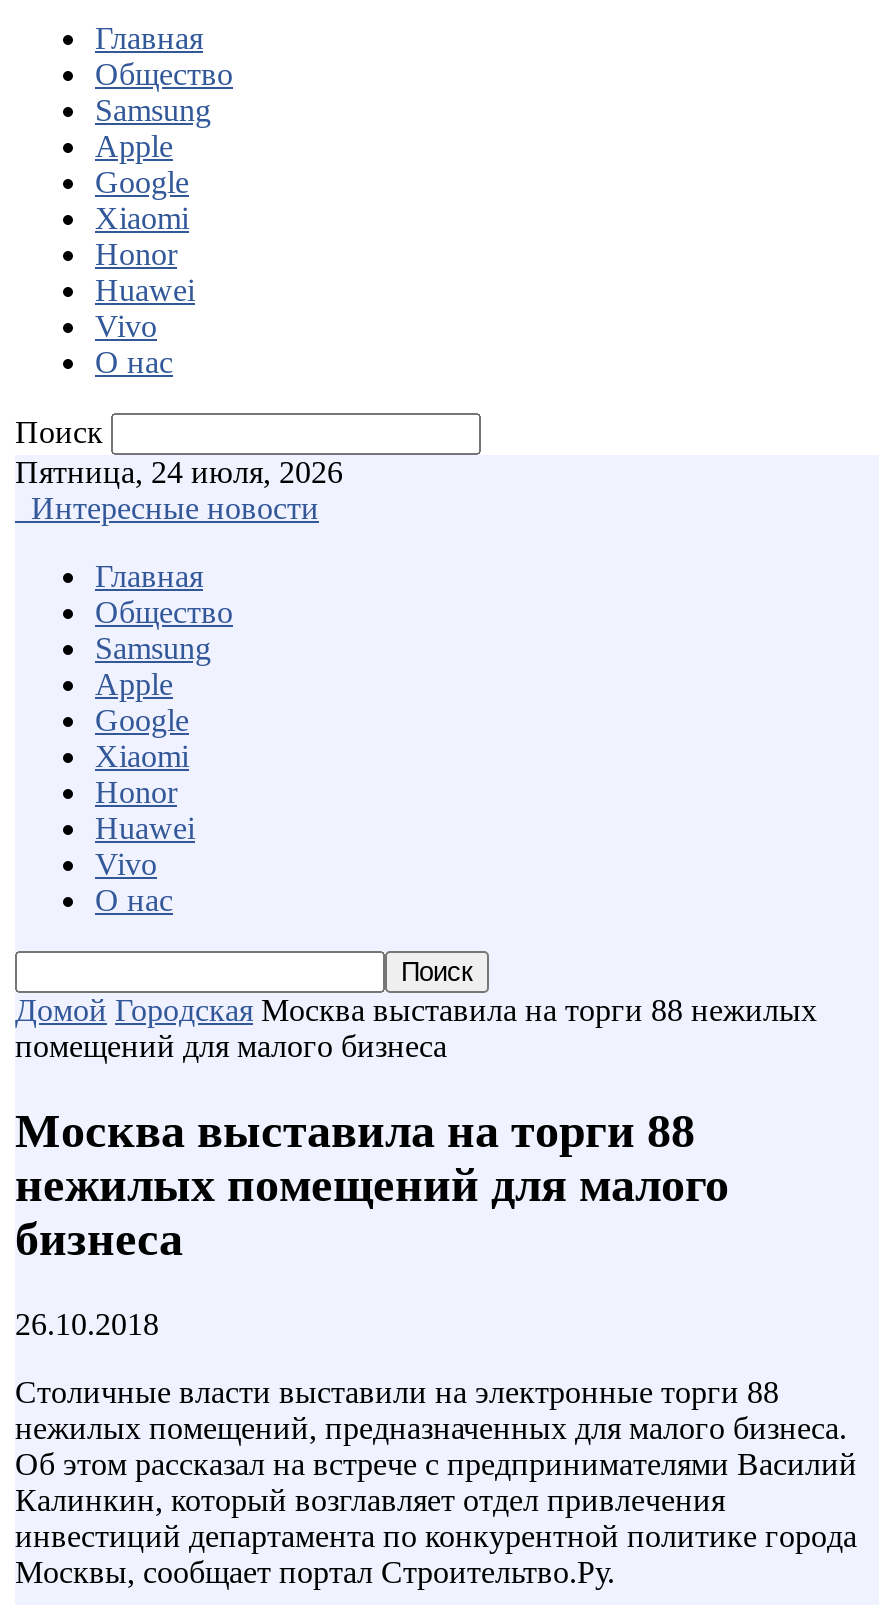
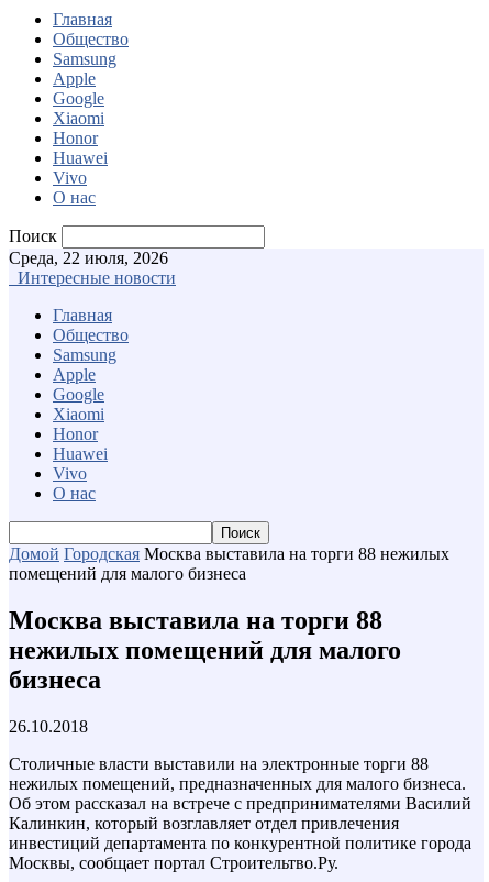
- Пятница, 24 июля, 2026
+ Среда, 22 июля, 2026
